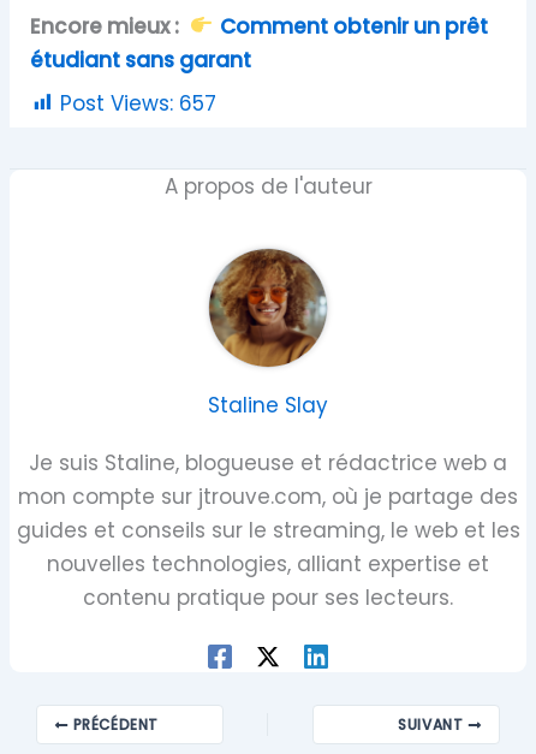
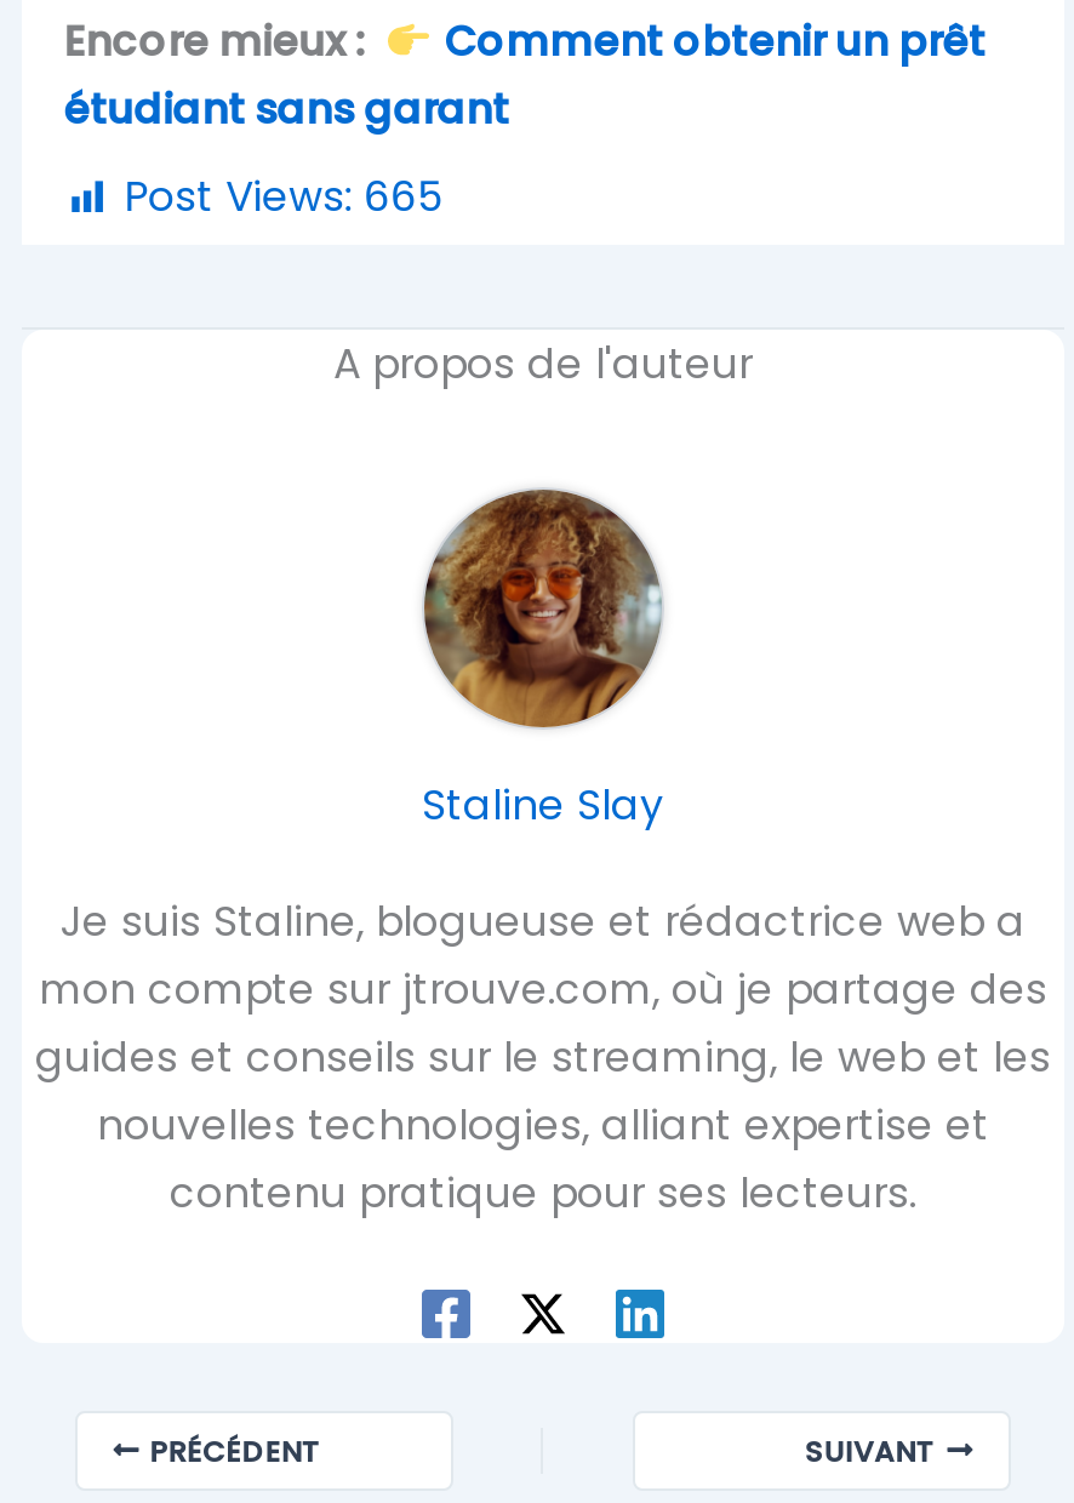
- Post Views: 657
+ Post Views: 665
